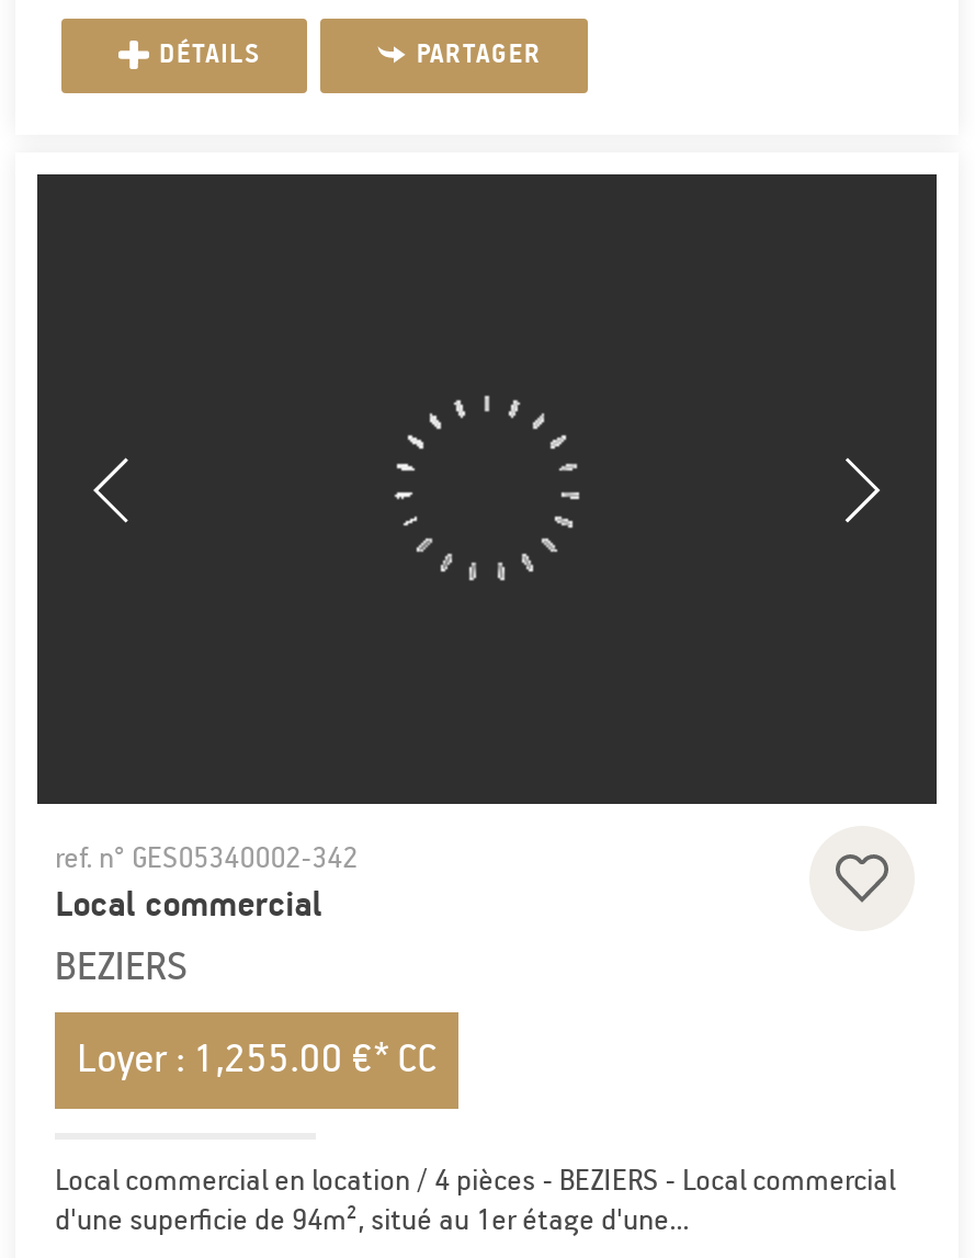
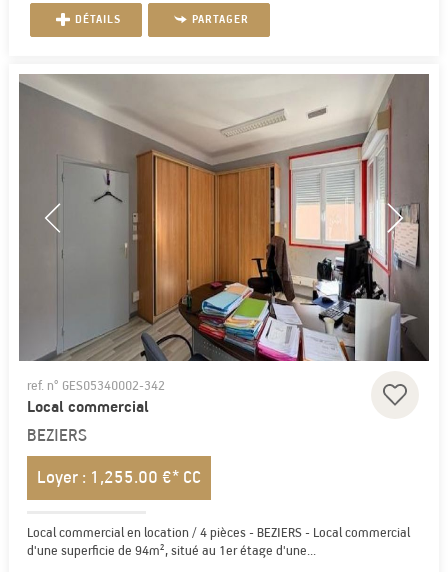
+ [image]
